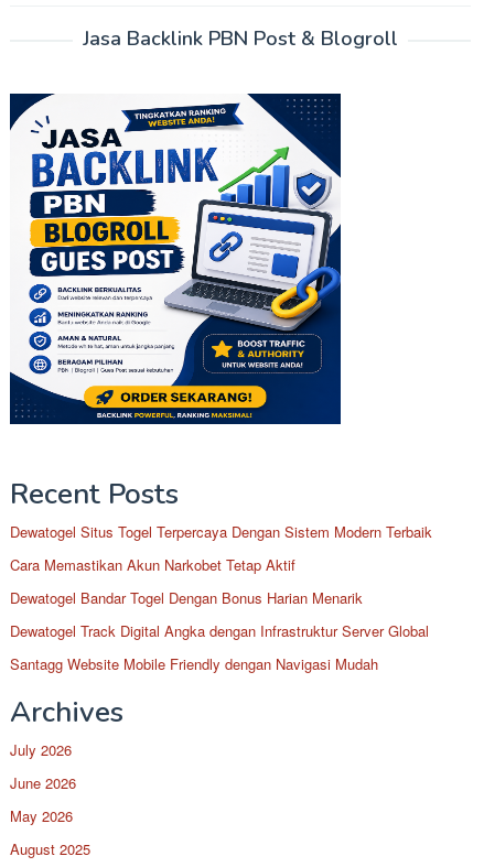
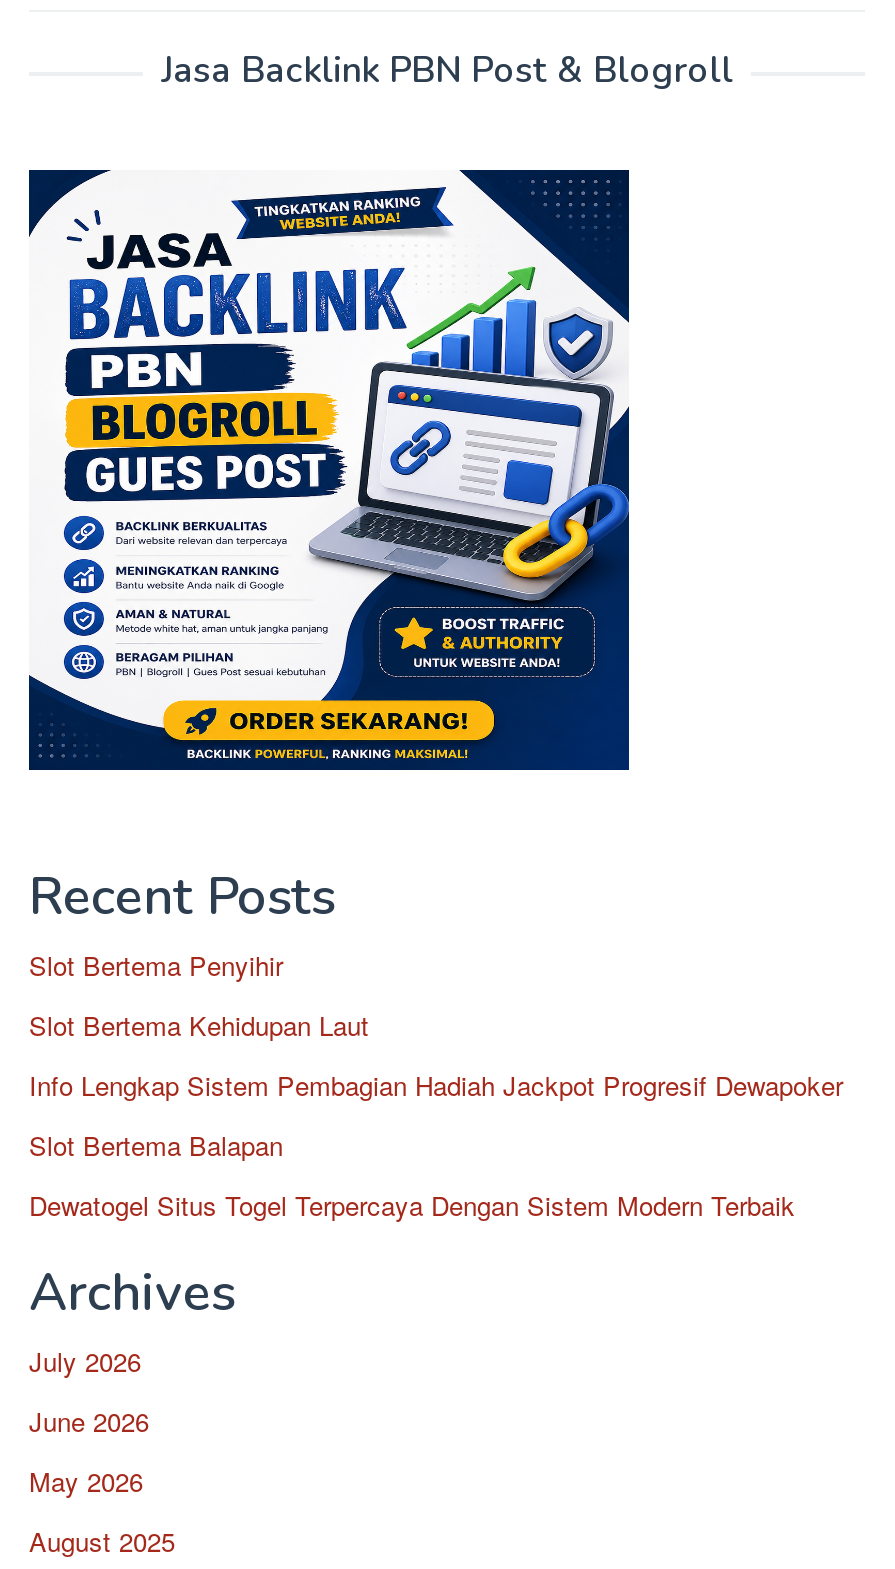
+ Slot Bertema Penyihir
+ Slot Bertema Kehidupan Laut
+ Info Lengkap Sistem Pembagian Hadiah Jackpot Progresif Dewapoker
+ Slot Bertema Balapan

moved down: Dewatogel Situs Togel Terpercaya Dengan Sistem Modern Terbaik

- Cara Memastikan Akun Narkobet Tetap Aktif
- Dewatogel Bandar Togel Dengan Bonus Harian Menarik
- Dewatogel Track Digital Angka dengan Infrastruktur Server Global
- Santagg Website Mobile Friendly dengan Navigasi Mudah
